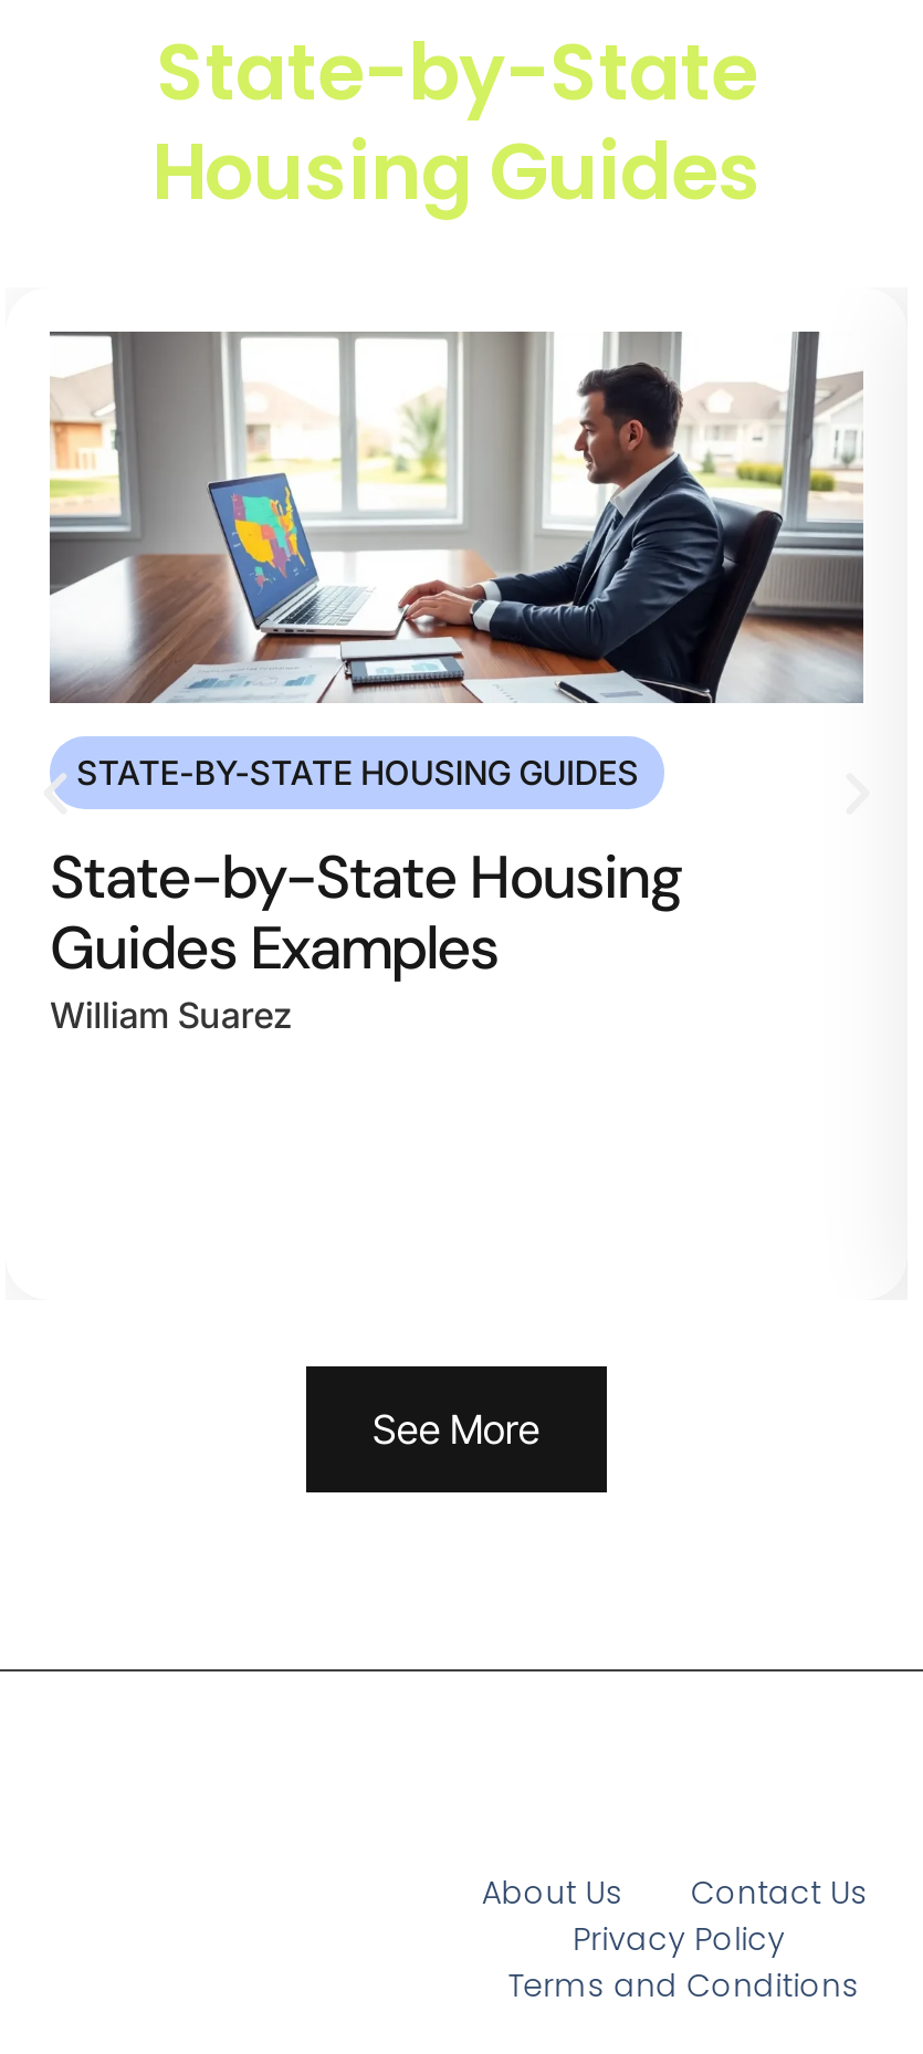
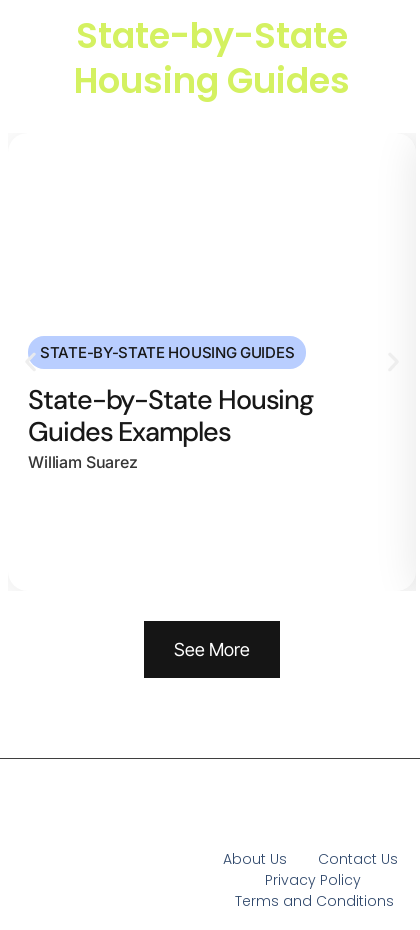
- [image]
